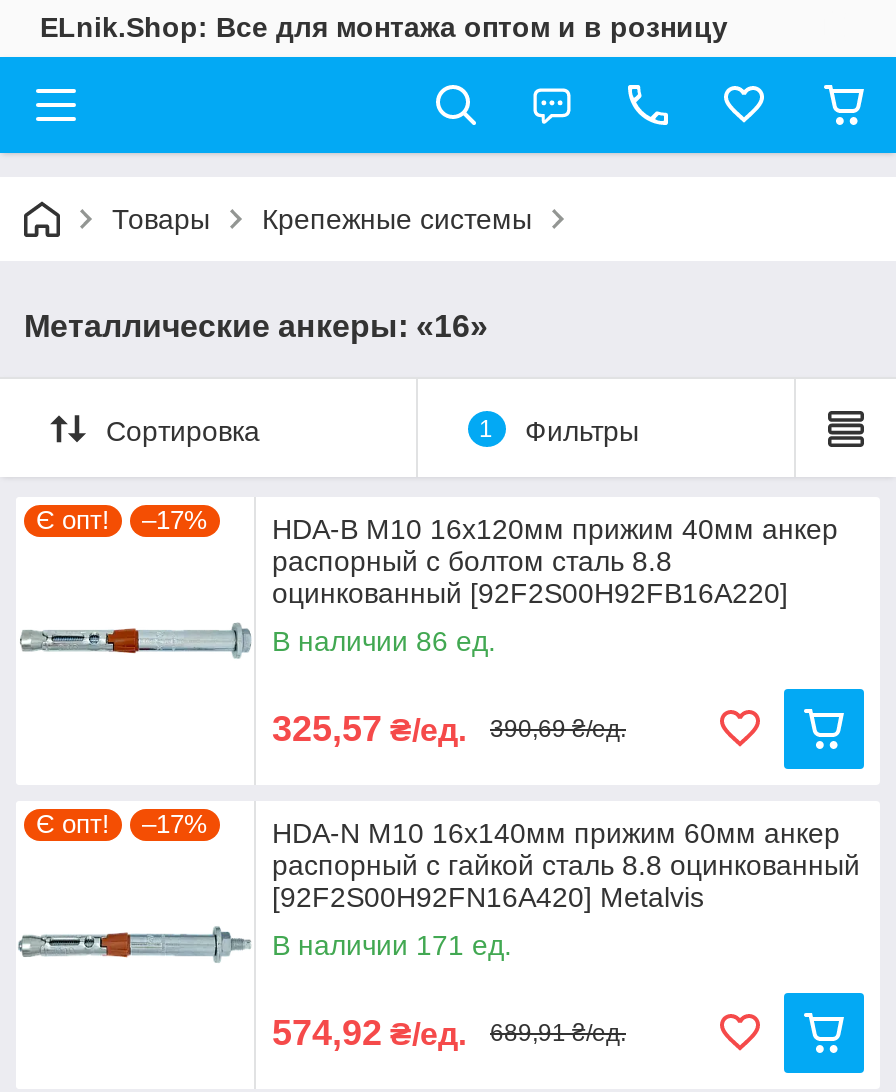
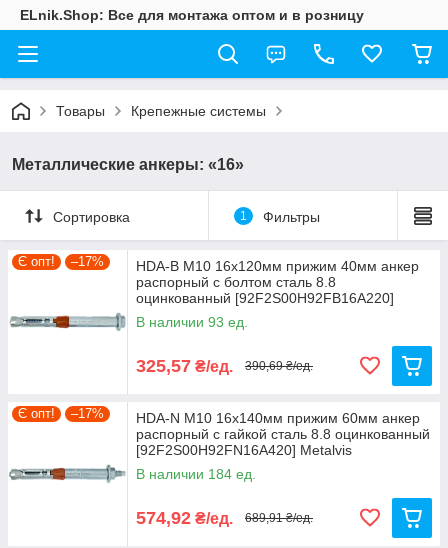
- В наличии 86 ед.
+ В наличии 93 ед.

- В наличии 171 ед.
+ В наличии 184 ед.
